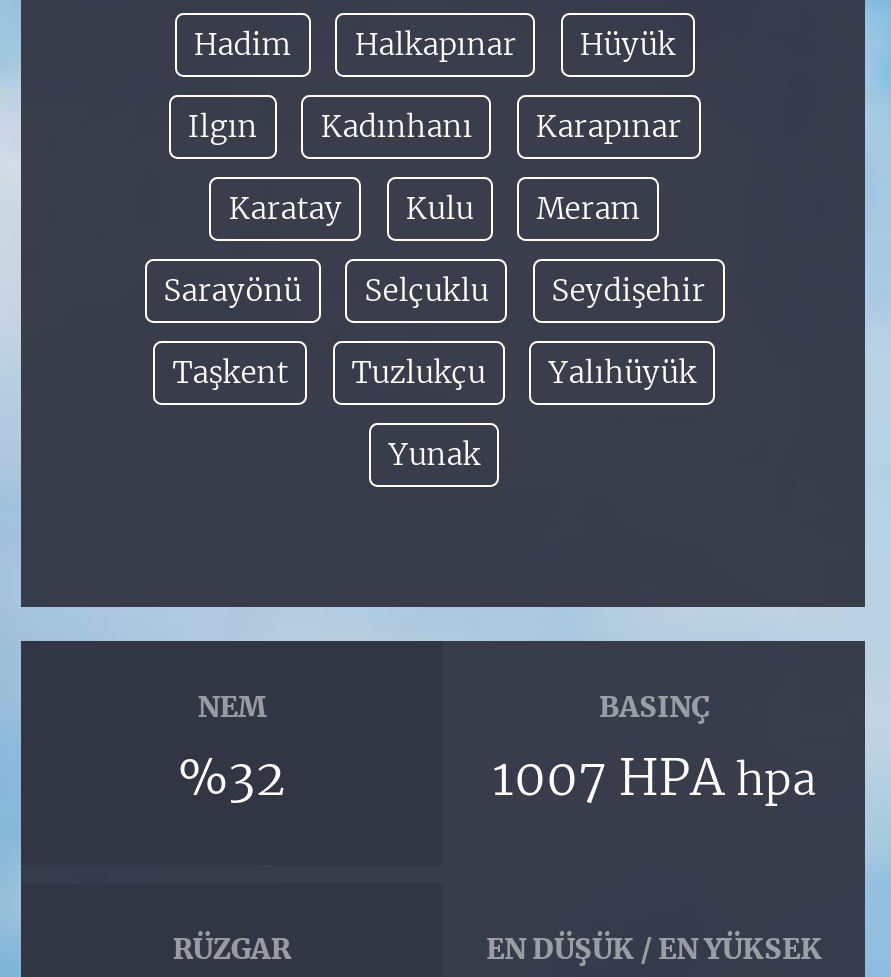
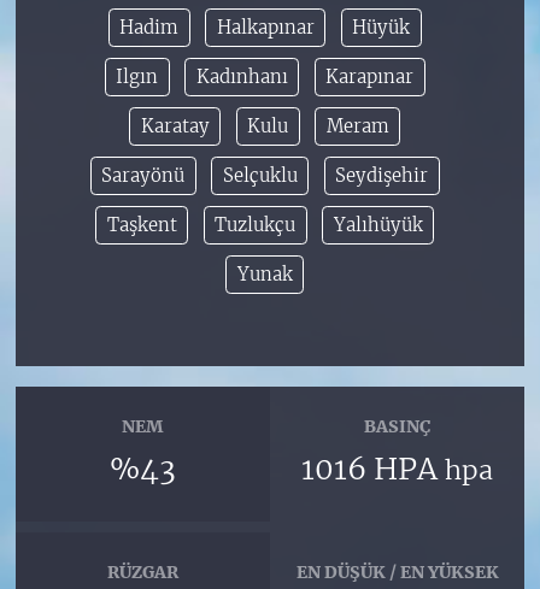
- %32
+ %43

- 1007 HPA hpa
+ 1016 HPA hpa
